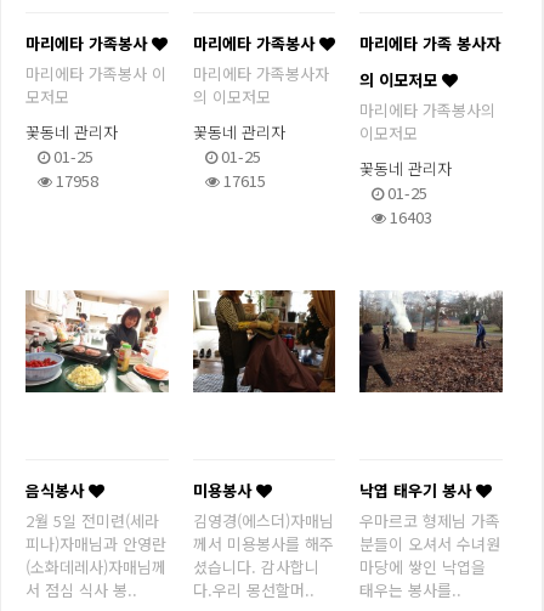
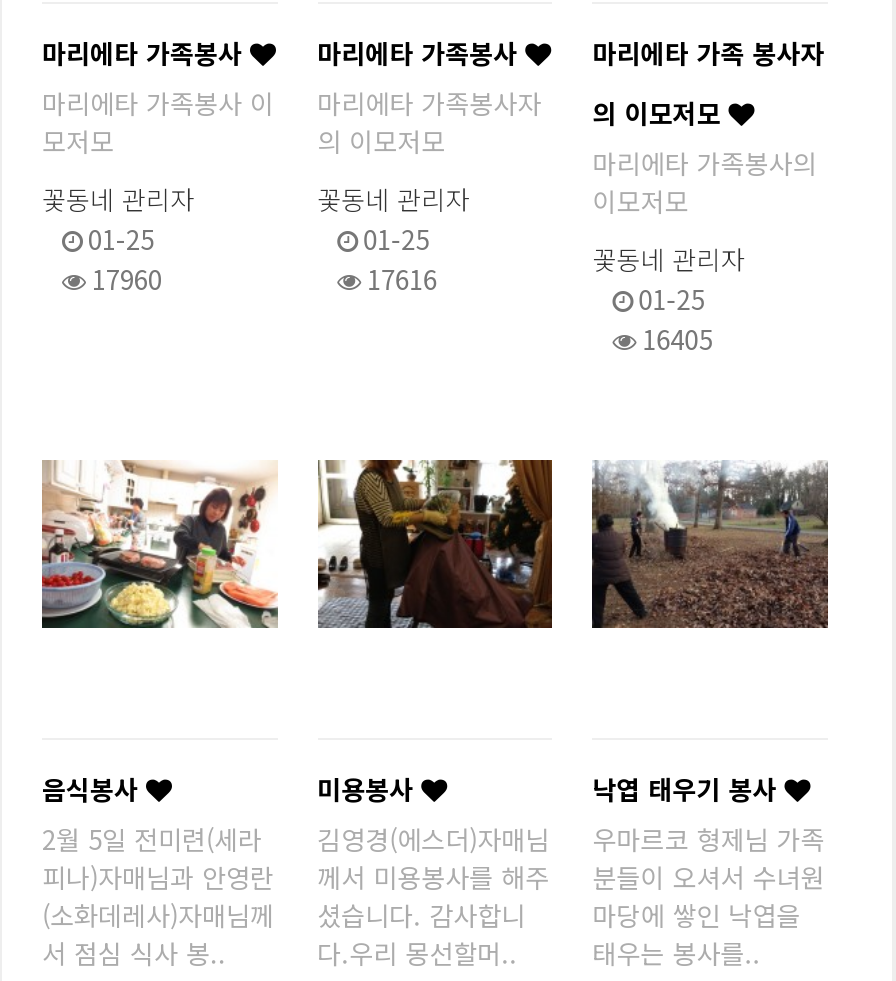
- 17958
+ 17960

- 17615
+ 17616

- 16403
+ 16405
